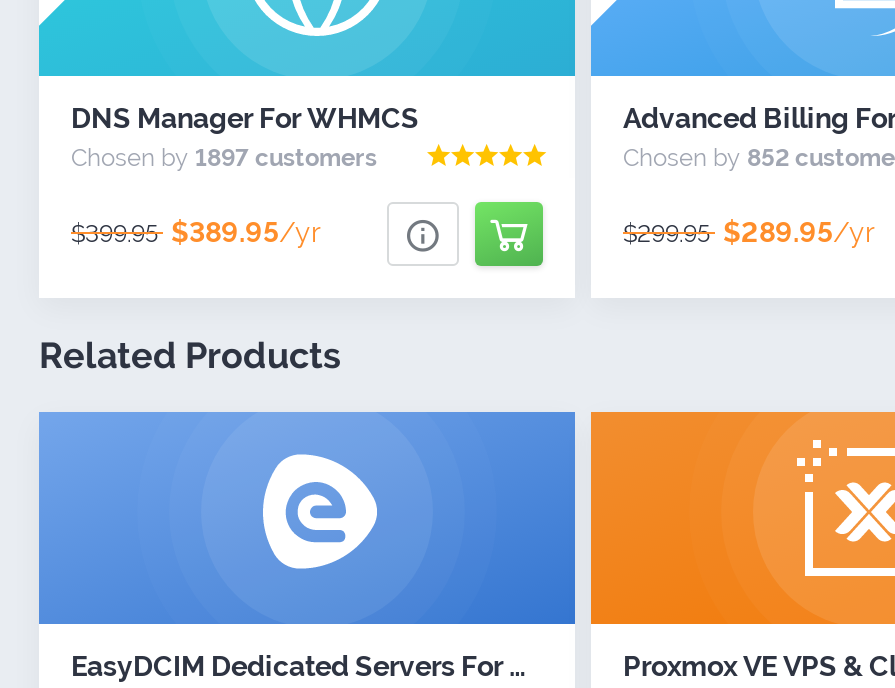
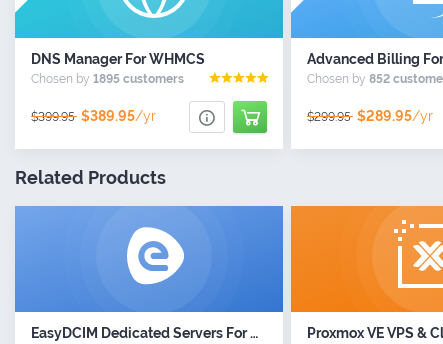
- Chosen by 1897 customers
+ Chosen by 1895 customers
